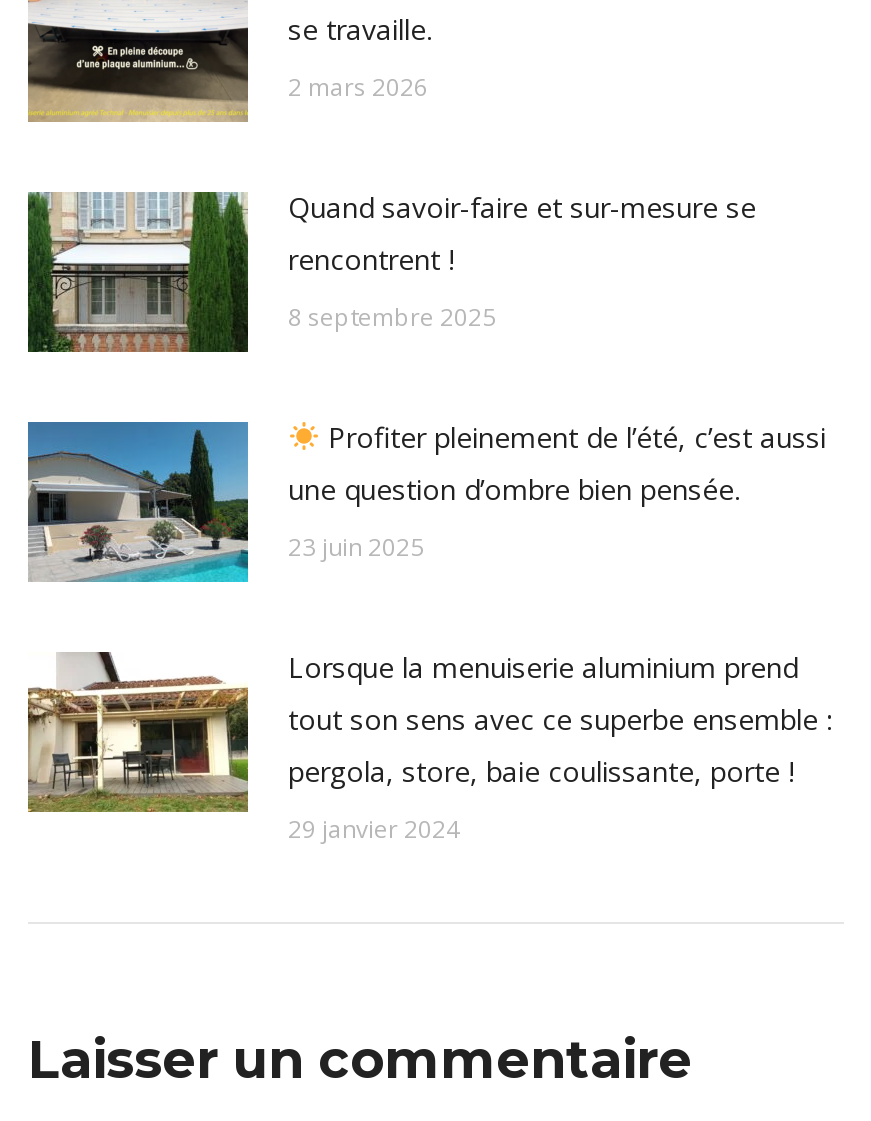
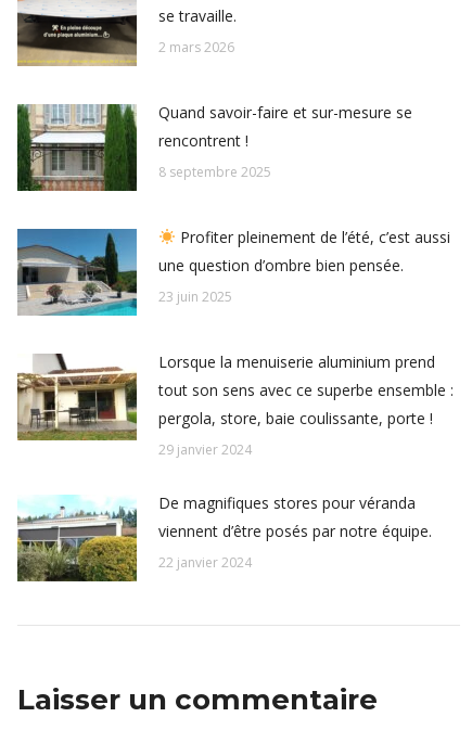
+ [image]
+ De magnifiques stores pour véranda
+ viennent d’être posés par notre équipe.
+ 22 janvier 2024
